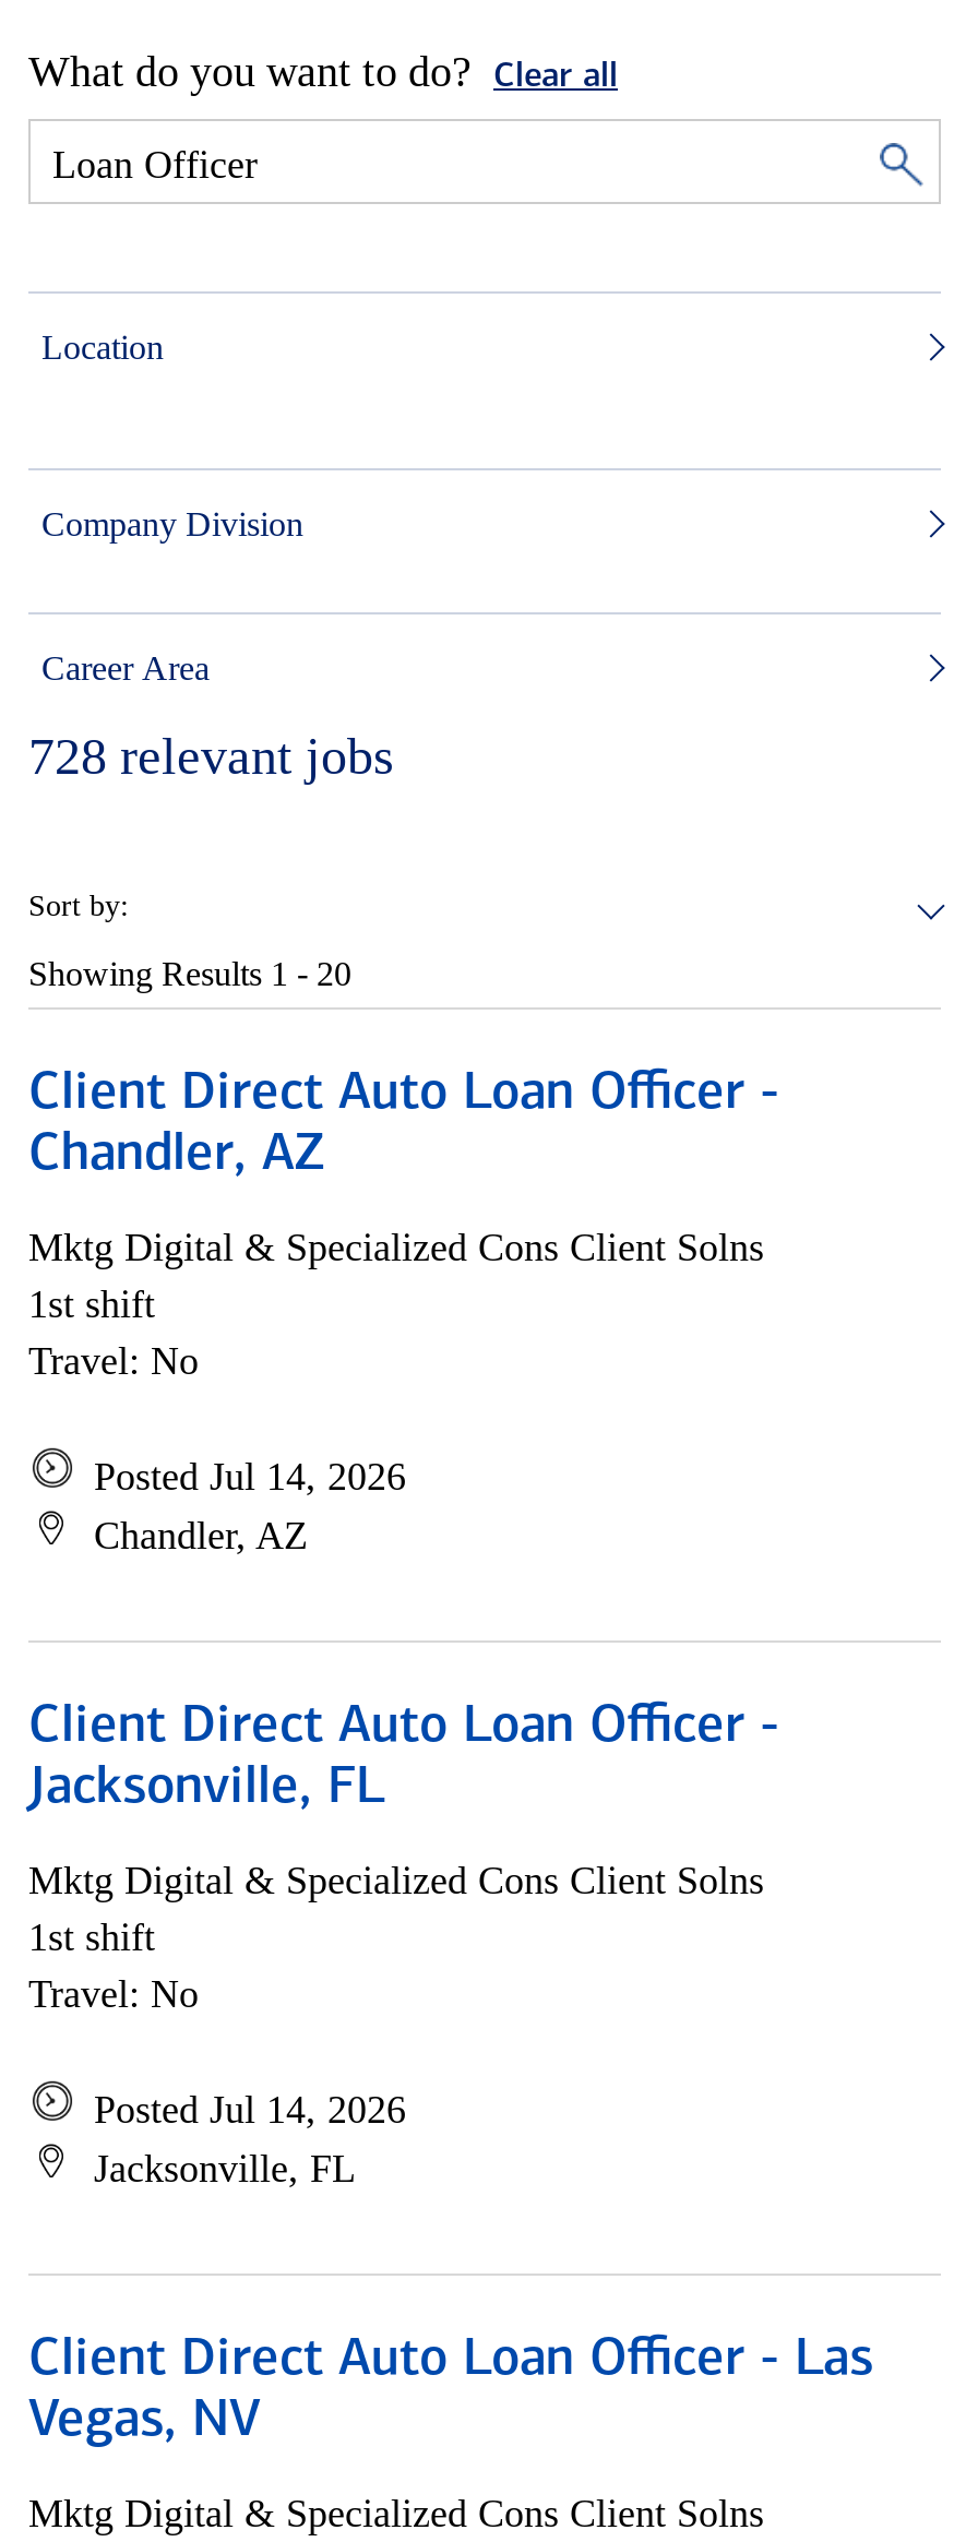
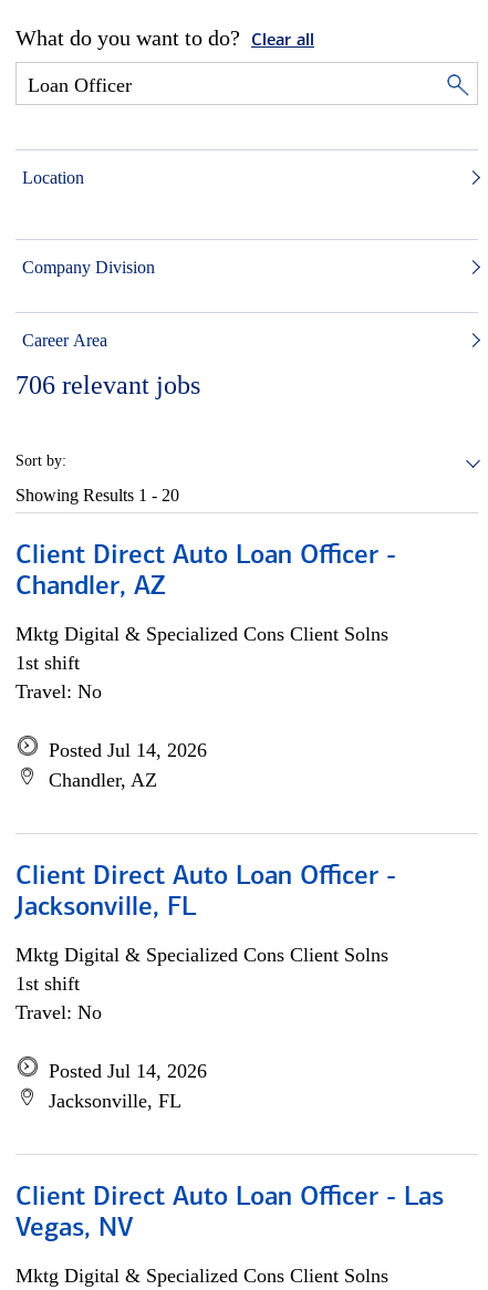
- 728 relevant jobs
+ 706 relevant jobs
